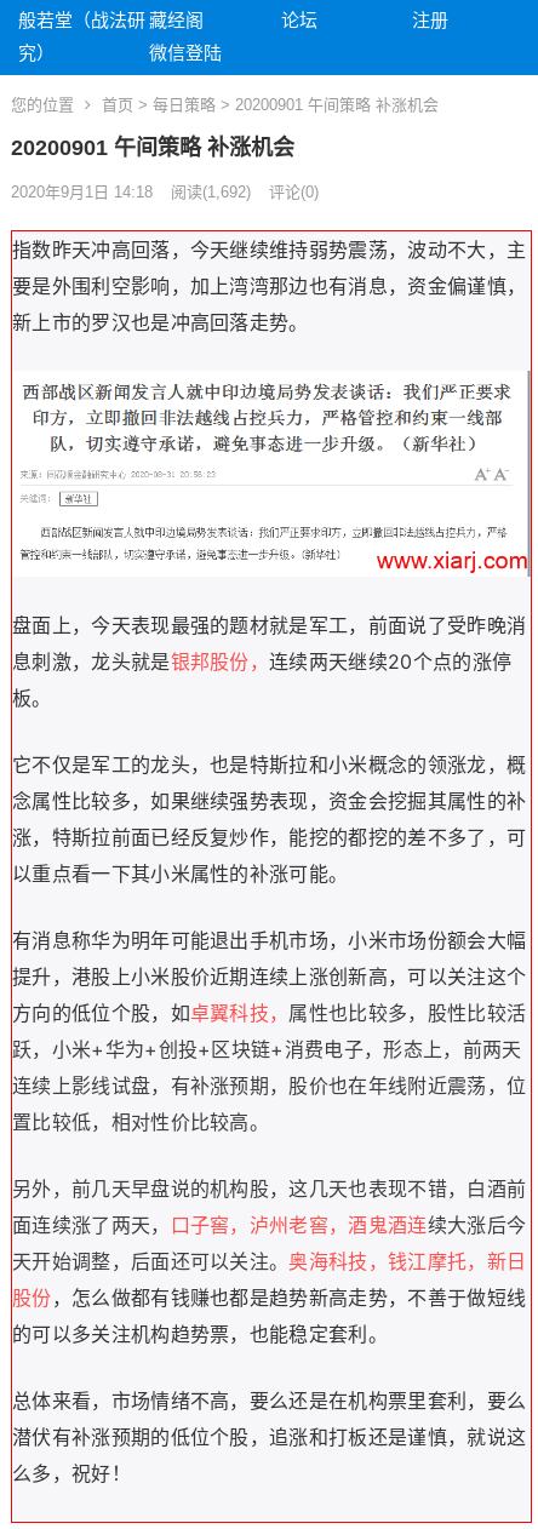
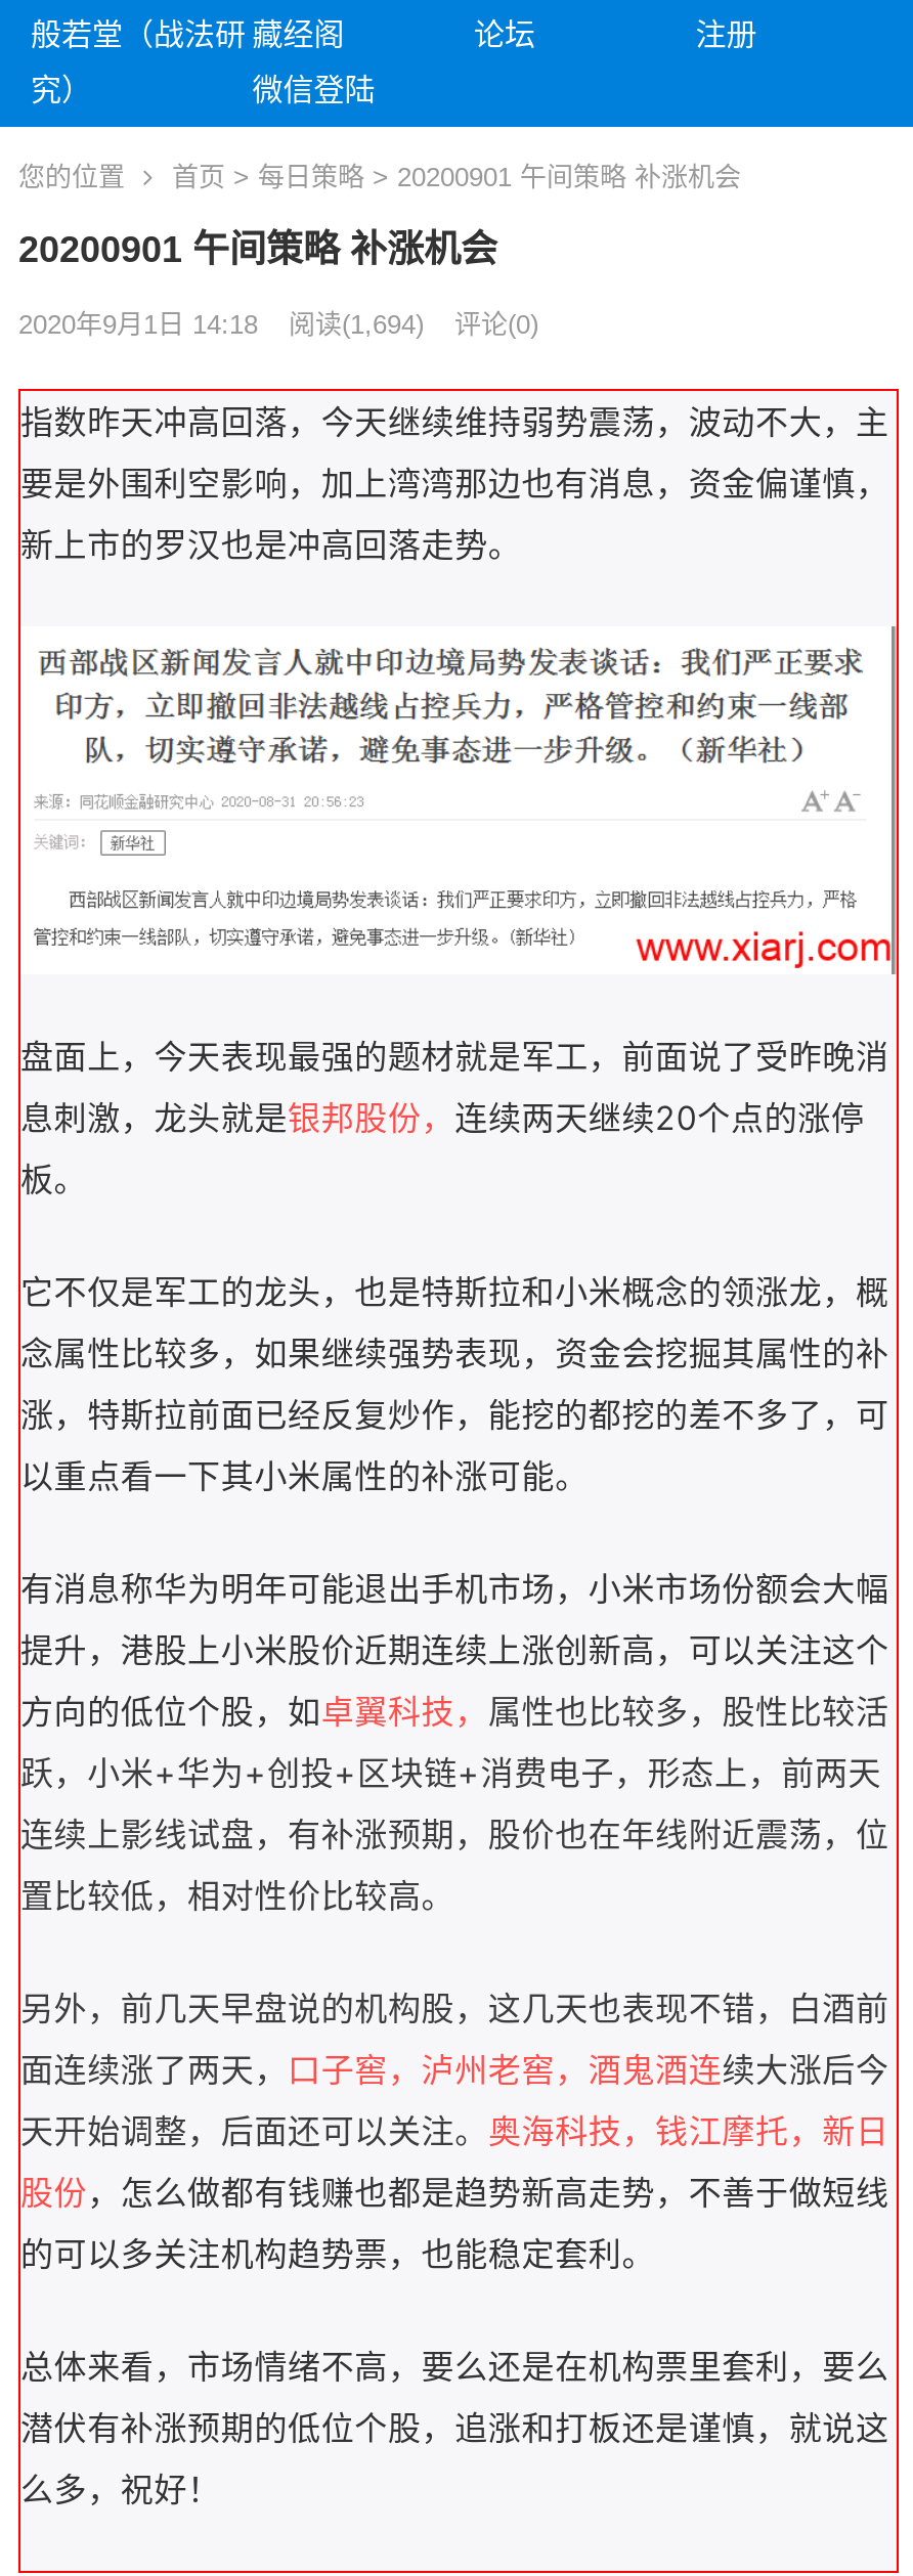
- 2020年9月1日 14:18 阅读(1,692) 评论(0)
+ 2020年9月1日 14:18 阅读(1,694) 评论(0)
